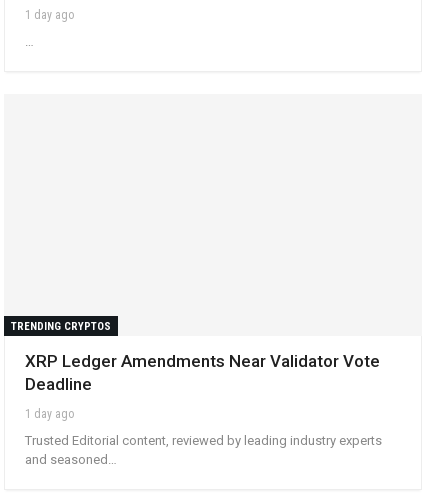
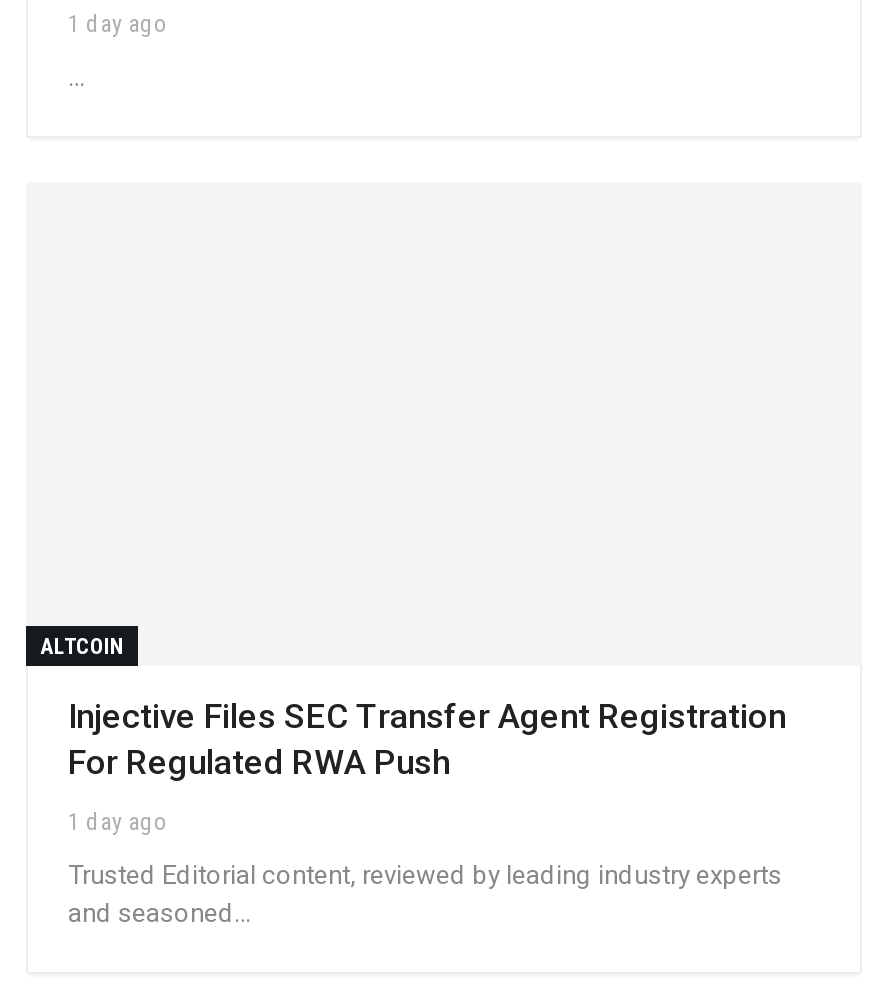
- TRENDING CRYPTOS
+ ALTCOIN

- XRP Ledger Amendments Near Validator Vote
- Deadline
+ Injective Files SEC Transfer Agent Registration
+ For Regulated RWA Push
